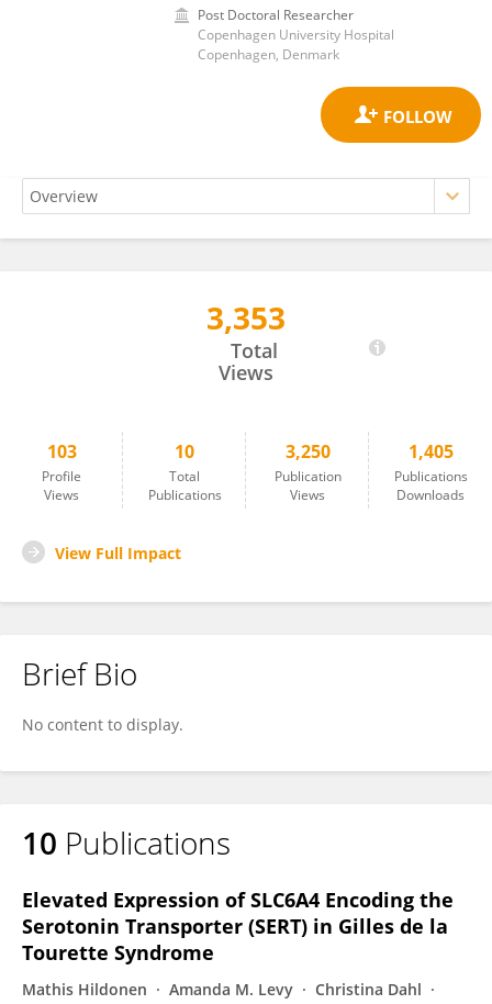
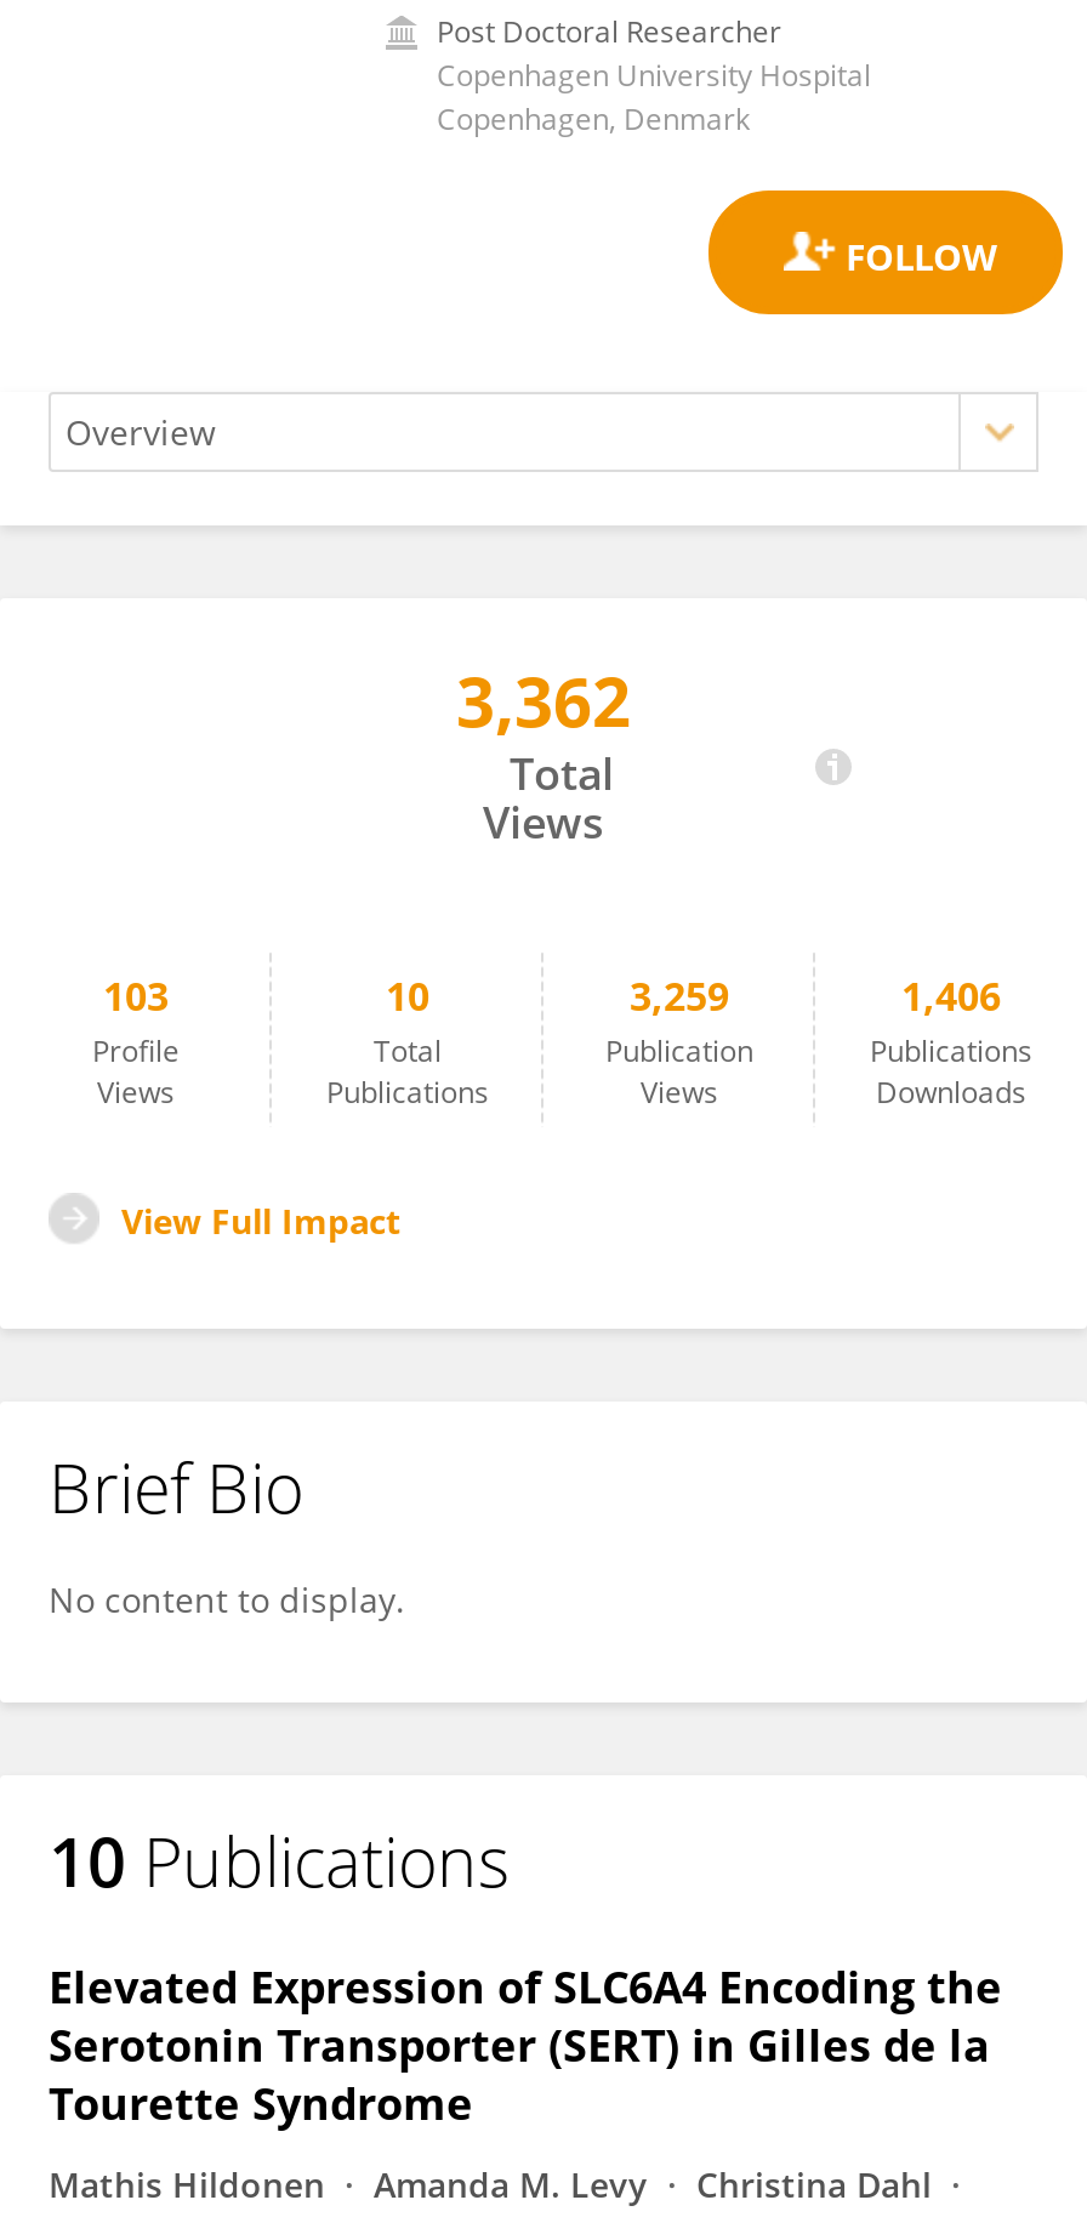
- 3,353
+ 3,362

- 3,250
+ 3,259

- 1,405
+ 1,406
